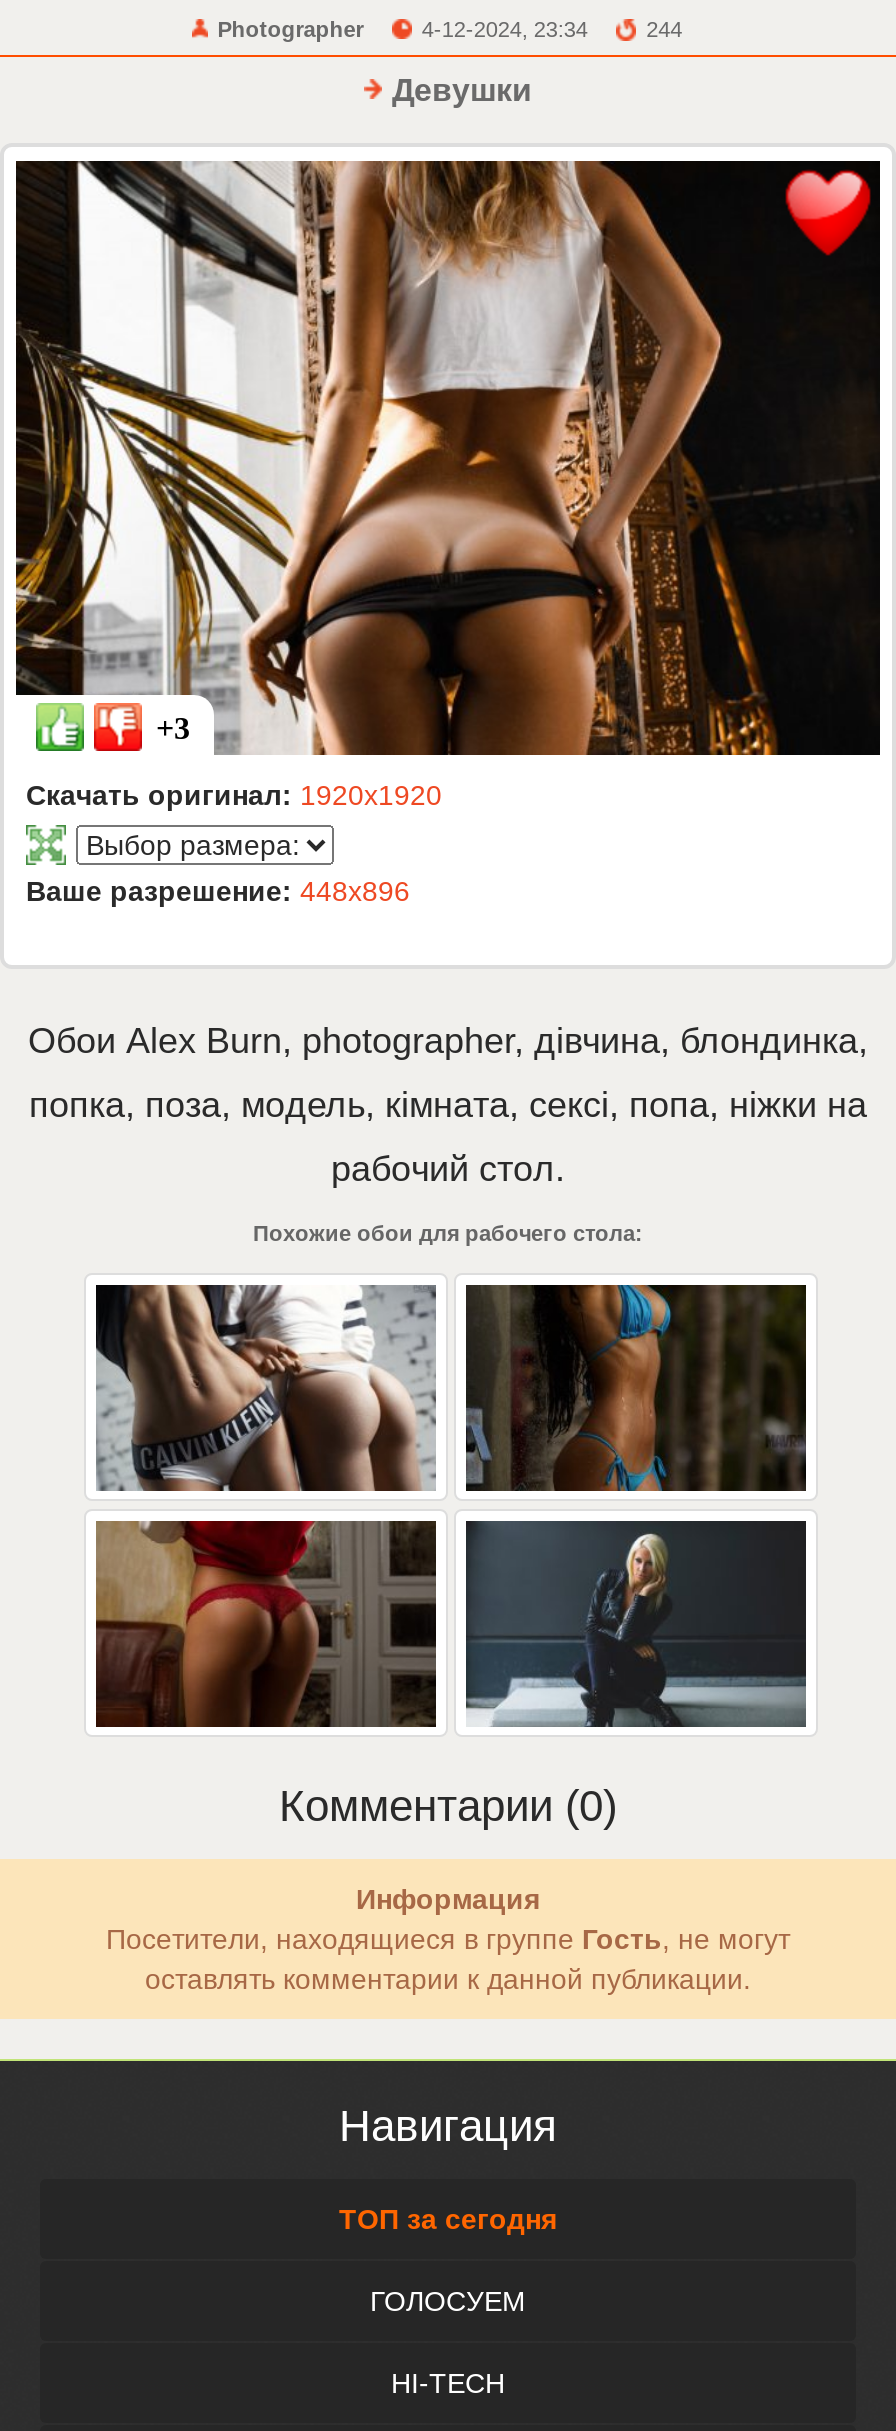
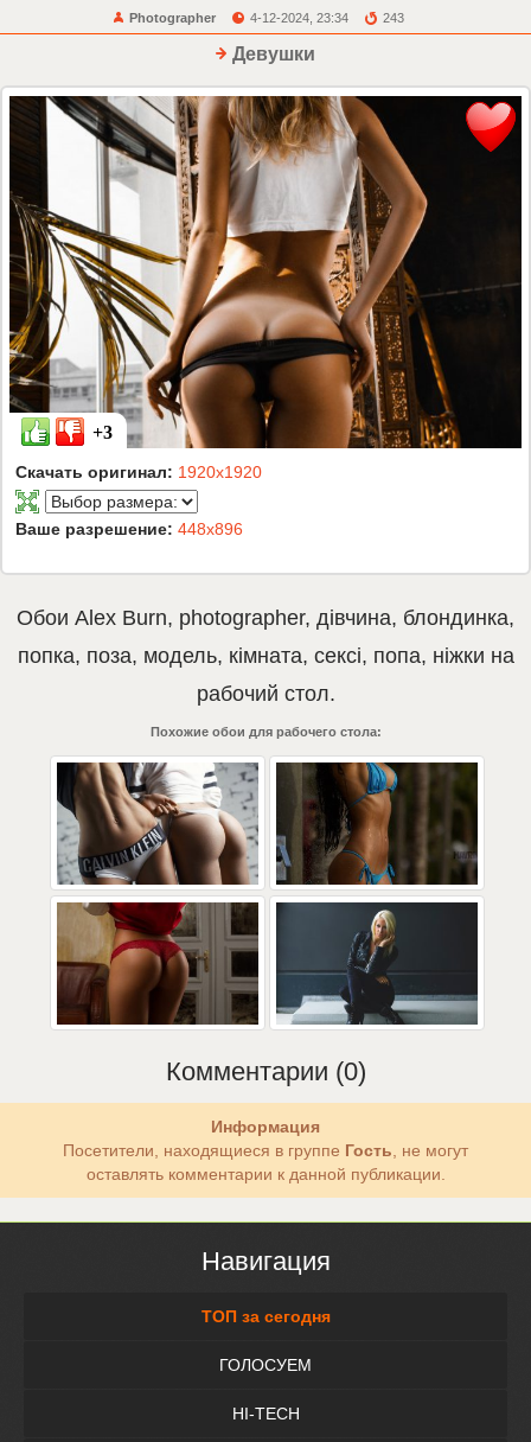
- 244
+ 243
